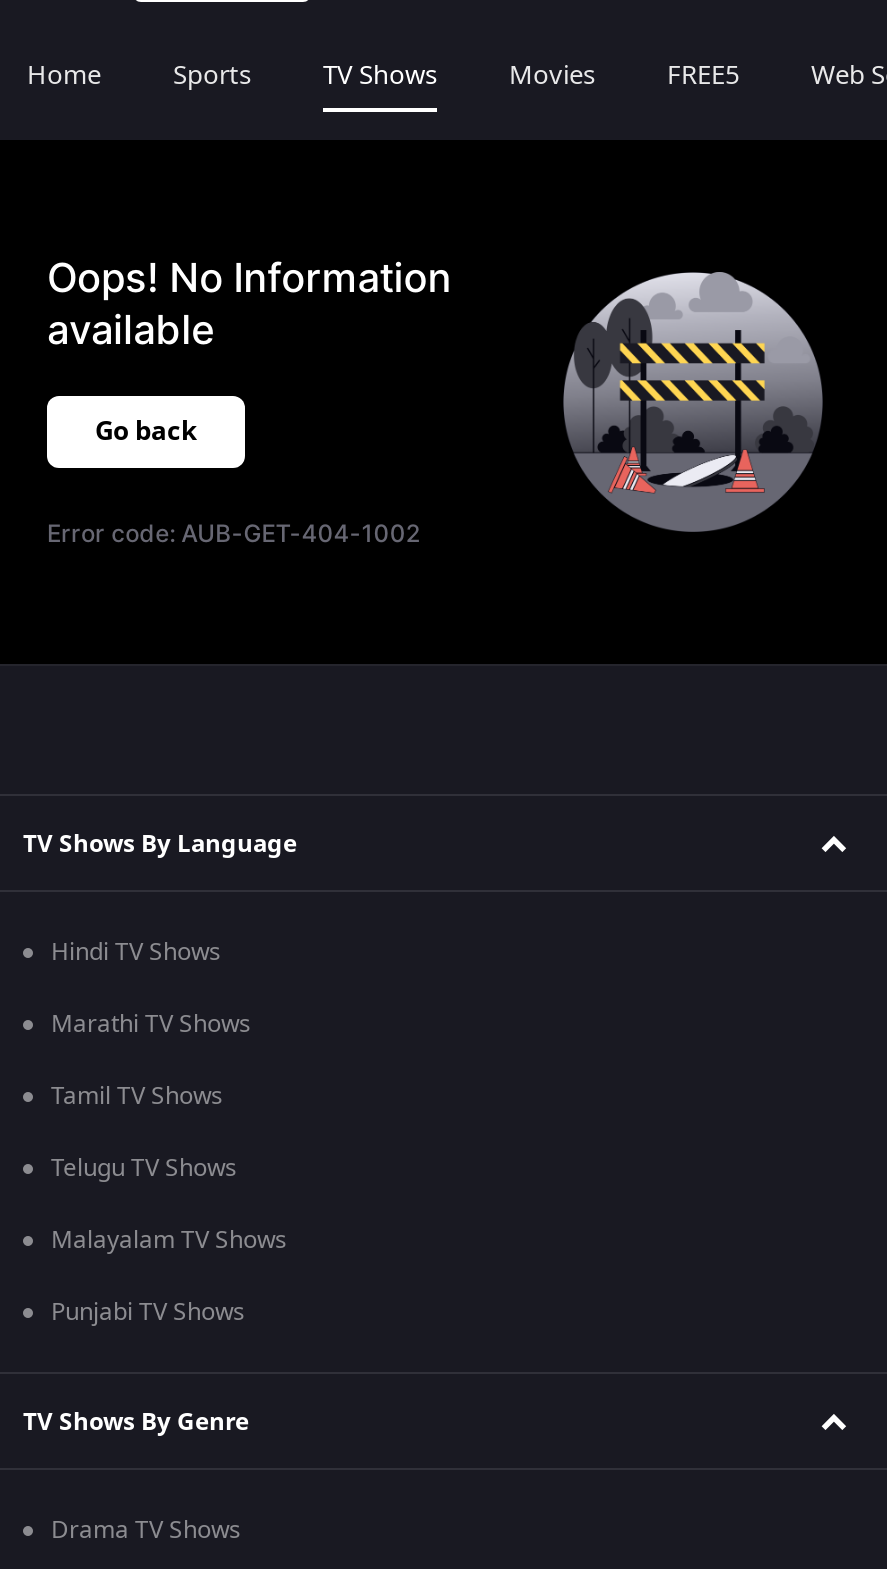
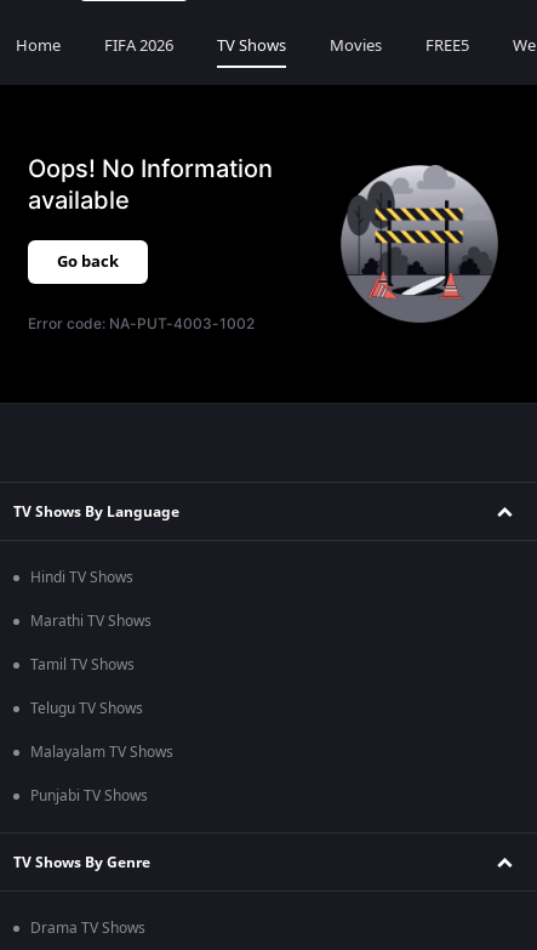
- Sports
+ FIFA 2026

- Error code: AUB-GET-404-1002
+ Error code: NA-PUT-4003-1002
